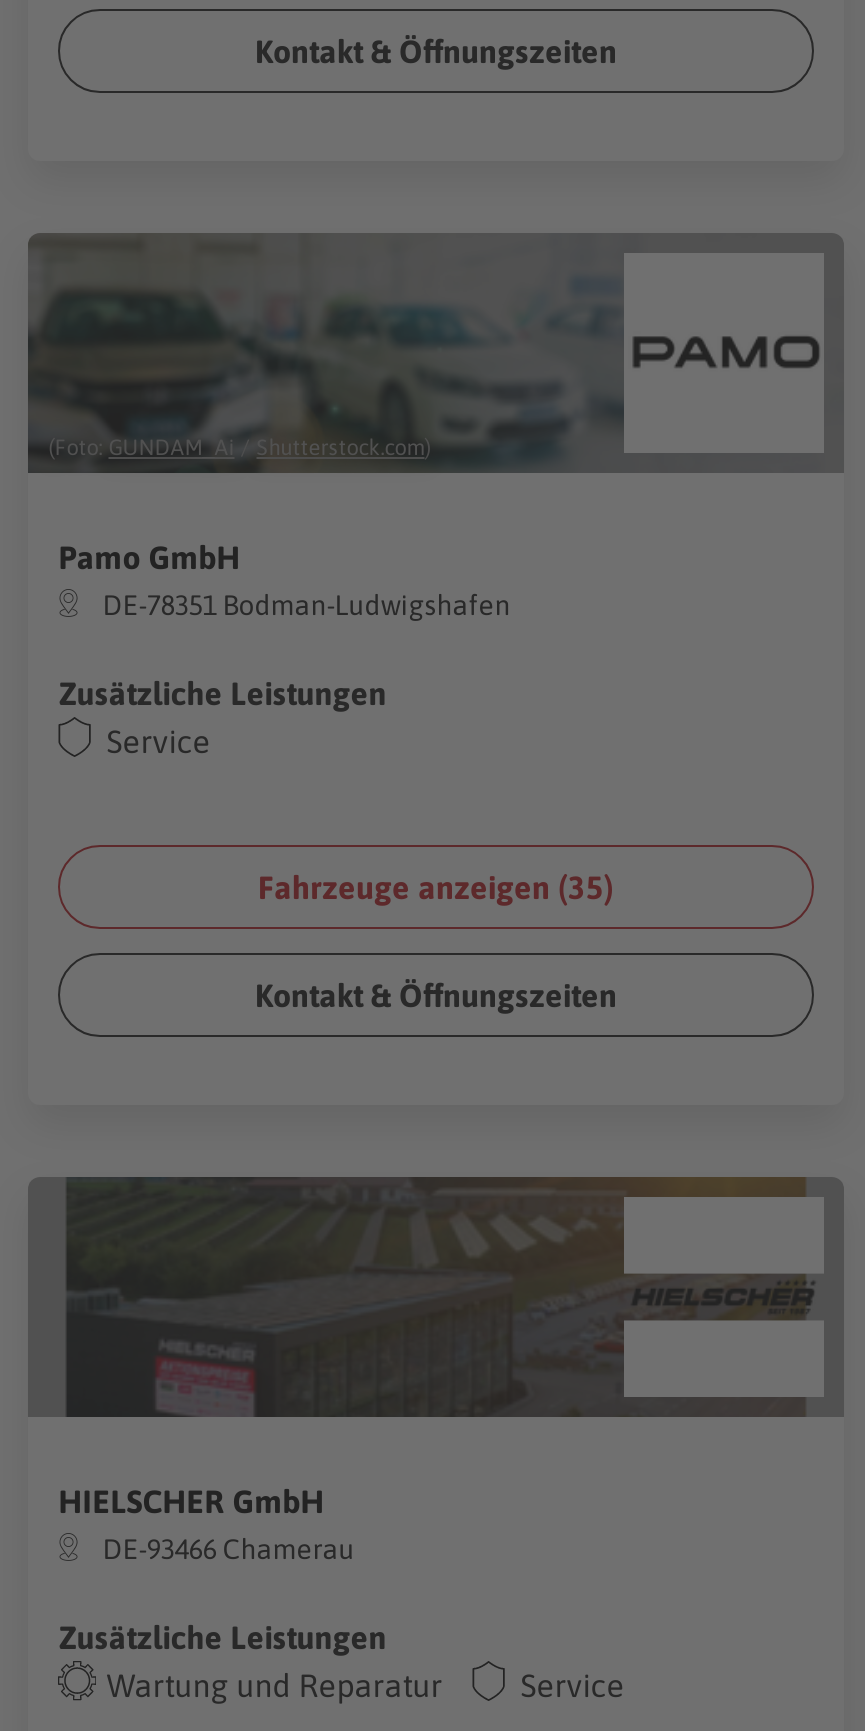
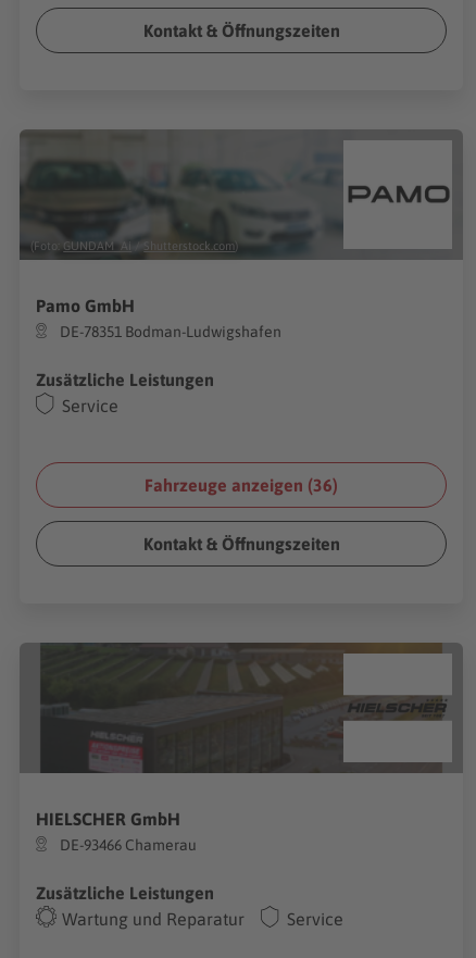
- Fahrzeuge anzeigen (35)
+ Fahrzeuge anzeigen (36)
